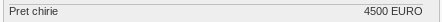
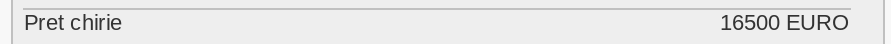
- 4500 EURO
+ 16500 EURO
